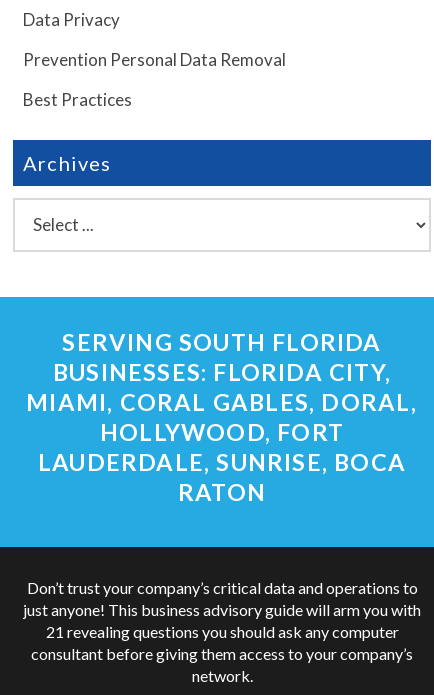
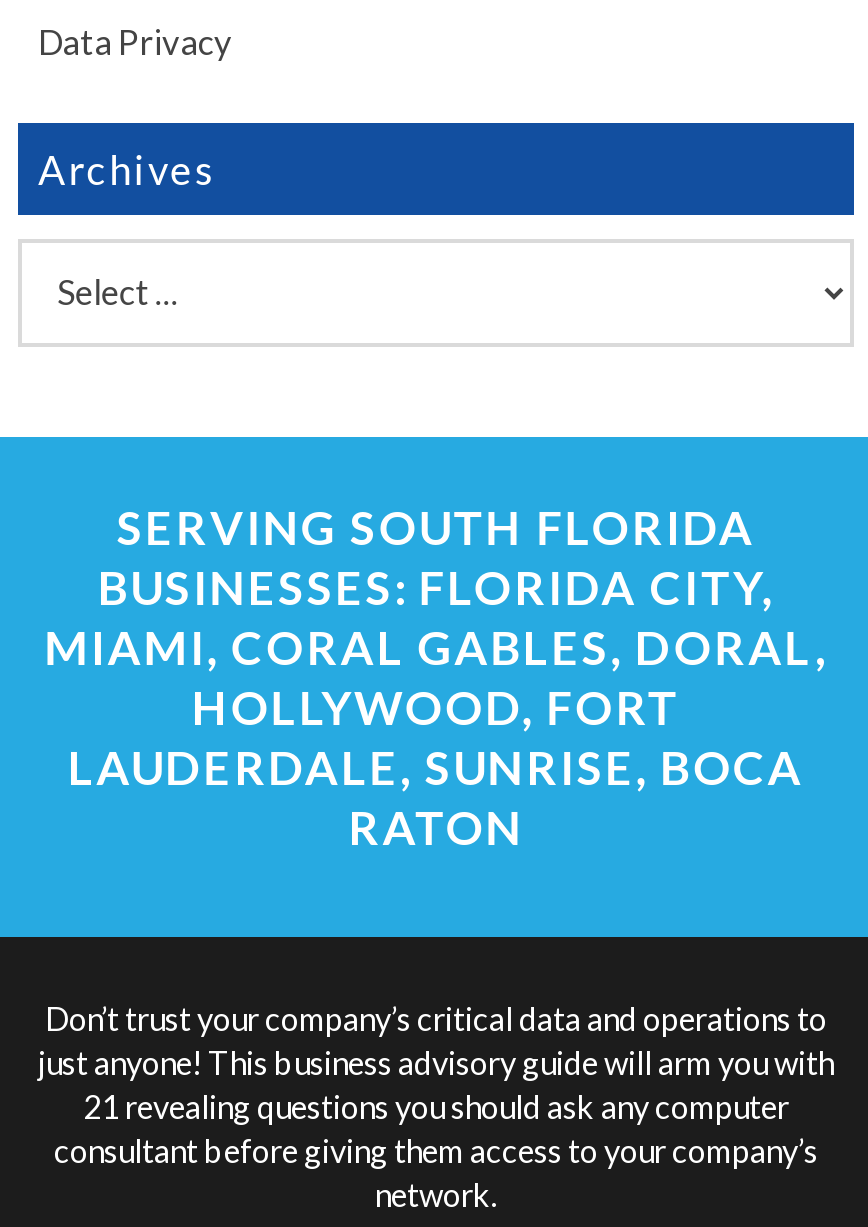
- Prevention Personal Data Removal
- Best Practices
